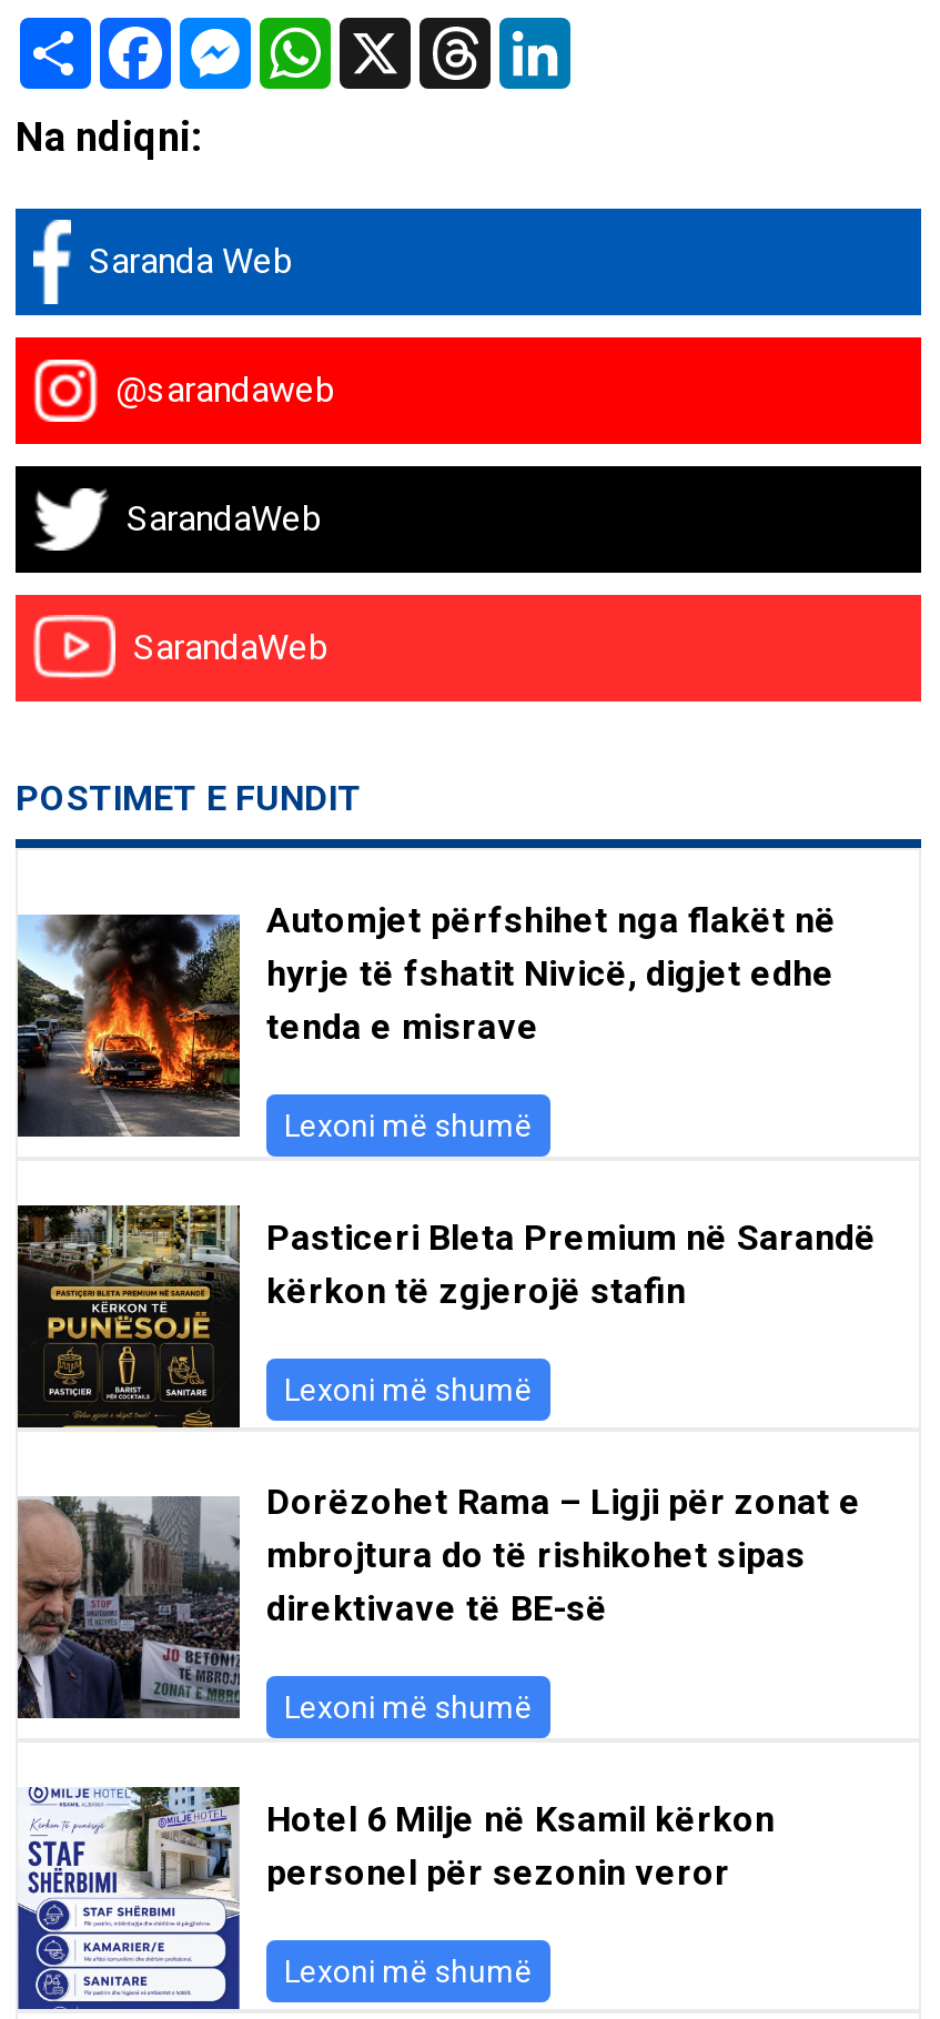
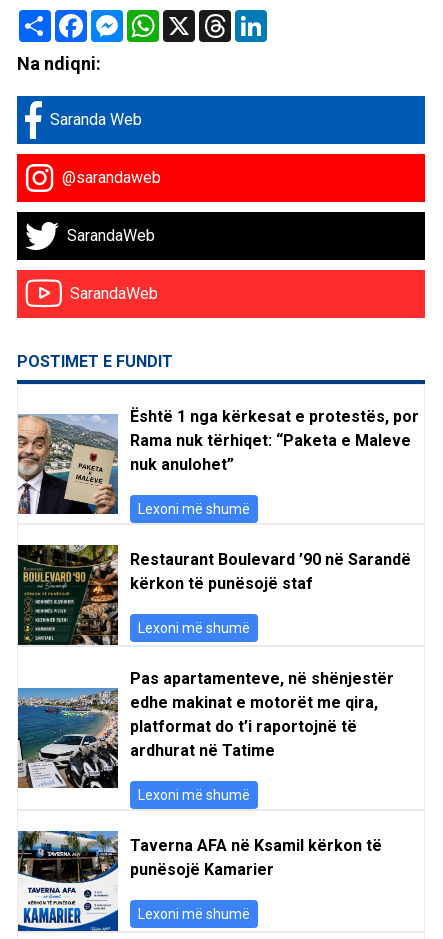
- [image]
- Automjet përfshihet nga flakët në
- hyrje të fshatit Nivicë, digjet edhe
- tenda e misrave
+ [image]
+ Është 1 nga kërkesat e protestës, por
+ Rama nuk tërhiqet: “Paketa e Maleve
+ nuk anulohet”

- [image]
- Pasticeri Bleta Premium në Sarandë
+ [image]
+ Restaurant Boulevard ’90 në Sarandë

- kërkon të zgjerojë stafin
+ kërkon të punësojë staf

- [image]
- Dorëzohet Rama – Ligji për zonat e
- mbrojtura do të rishikohet sipas
- direktivave të BE-së
+ [image]
+ Pas apartamenteve, në shënjestër
+ edhe makinat e motorët me qira,
+ platformat do t’i raportojnë të
+ ardhurat në Tatime

- [image]
- Hotel 6 Milje në Ksamil kërkon
- personel për sezonin veror
+ [image]
+ Taverna AFA në Ksamil kërkon të
+ punësojë Kamarier
